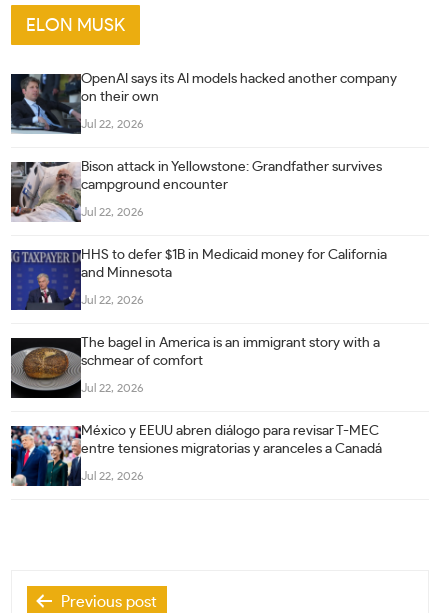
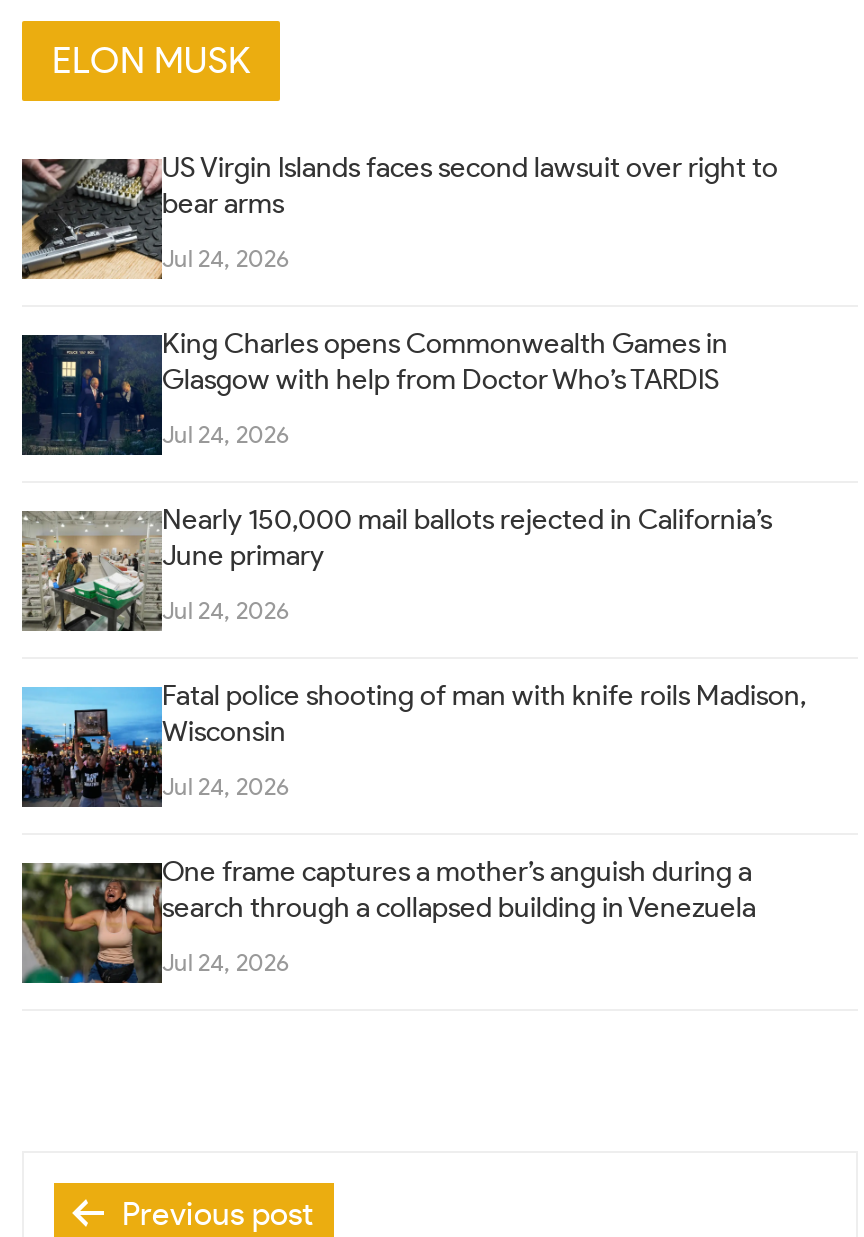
- [image]
- OpenAI says its AI models hacked another company
- on their own
+ [image]
+ US Virgin Islands faces second lawsuit over right to
+ bear arms

- Jul 22, 2026
+ Jul 24, 2026

- [image]
- Bison attack in Yellowstone: Grandfather survives
- campground encounter
+ [image]
+ King Charles opens Commonwealth Games in
+ Glasgow with help from Doctor Who’s TARDIS

- Jul 22, 2026
+ Jul 24, 2026

- [image]
- HHS to defer $1B in Medicaid money for California
- and Minnesota
+ [image]
+ Nearly 150,000 mail ballots rejected in California’s
+ June primary

- Jul 22, 2026
+ Jul 24, 2026

- [image]
- The bagel in America is an immigrant story with a
- schmear of comfort
+ [image]
+ Fatal police shooting of man with knife roils Madison,
+ Wisconsin

- Jul 22, 2026
+ Jul 24, 2026

- [image]
- México y EEUU abren diálogo para revisar T-MEC
- entre tensiones migratorias y aranceles a Canadá
+ [image]
+ One frame captures a mother’s anguish during a
+ search through a collapsed building in Venezuela

- Jul 22, 2026
+ Jul 24, 2026
